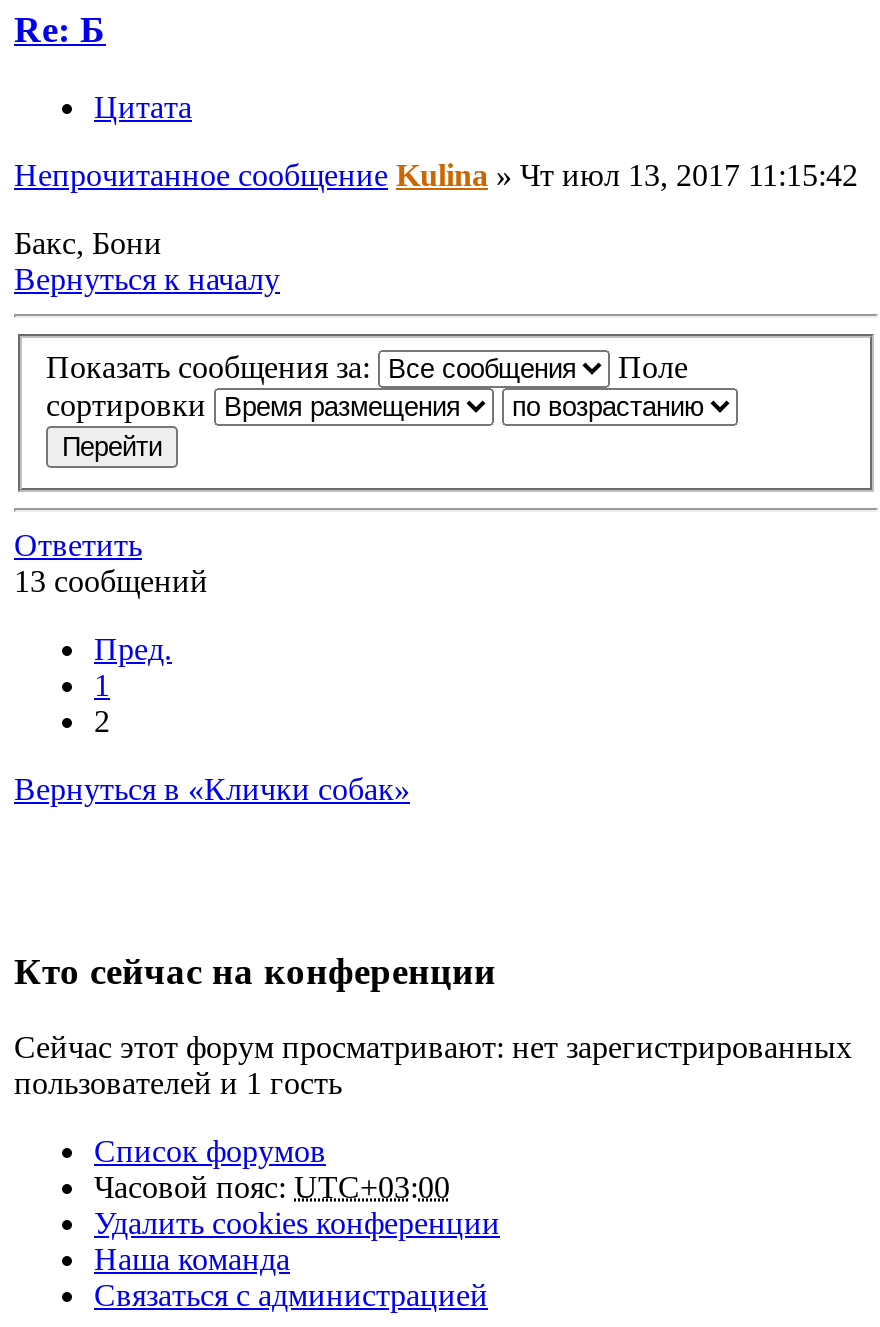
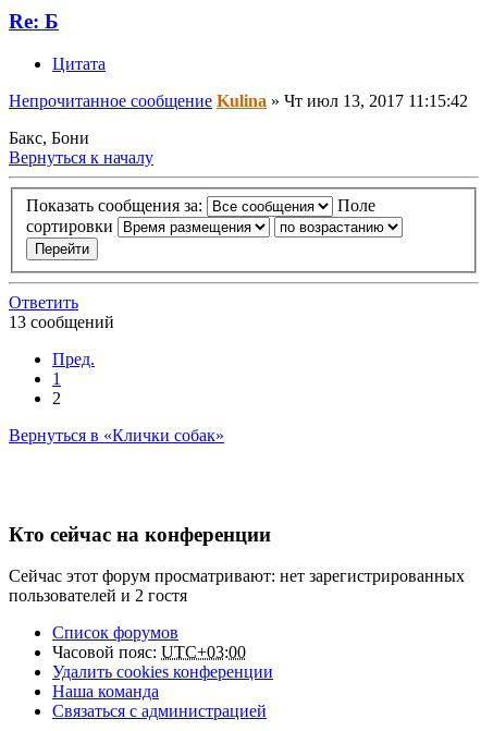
- пользователей и 1 гость
+ пользователей и 2 гостя
